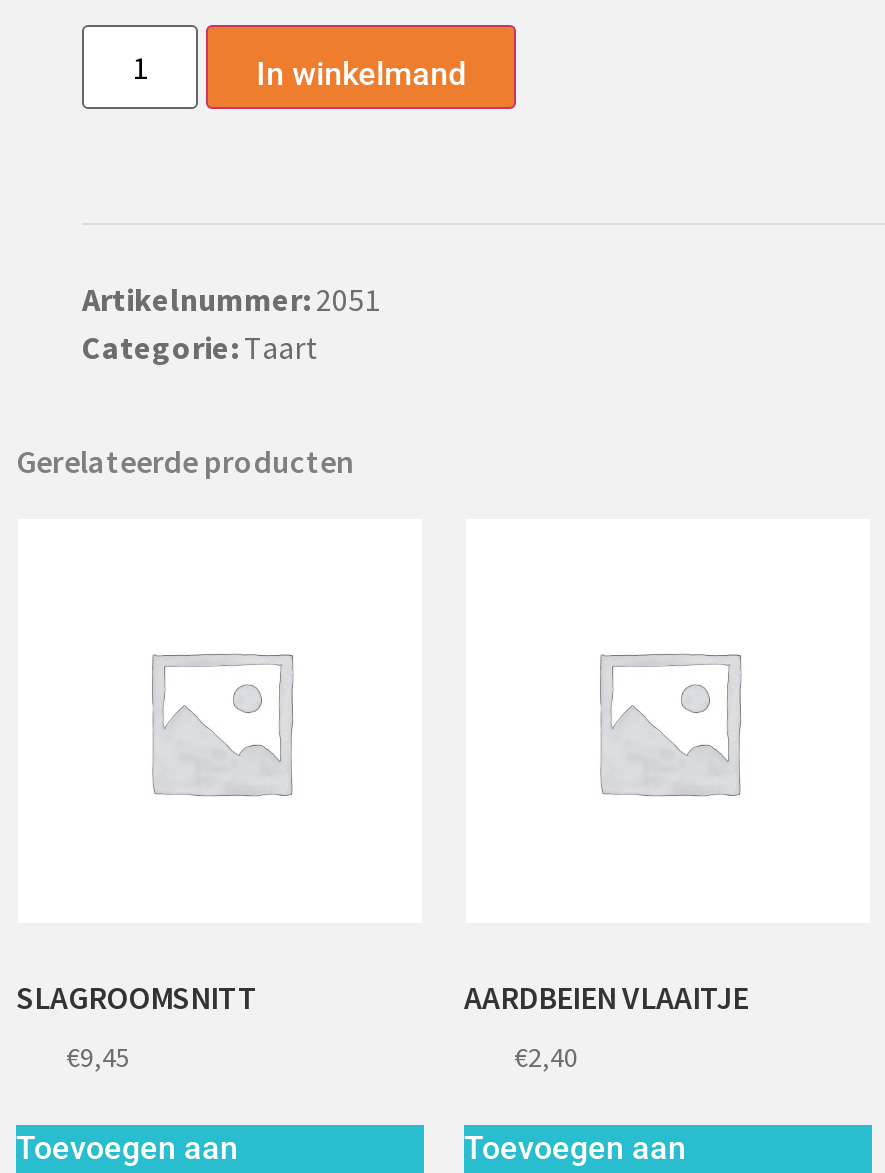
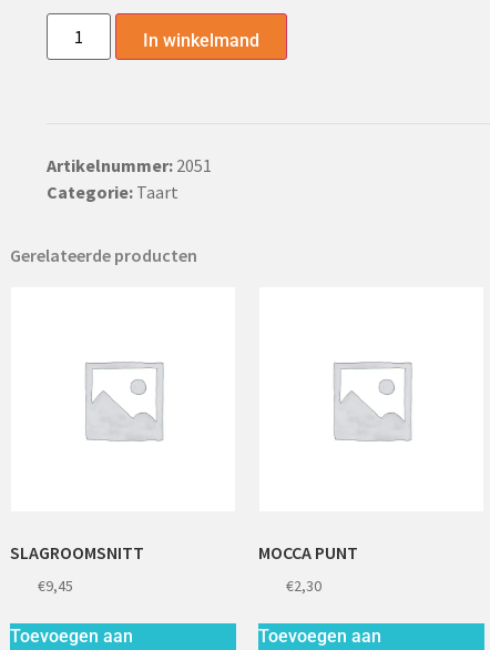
- AARDBEIEN VLAAITJE
+ MOCCA PUNT

- €2,40
+ €2,30
